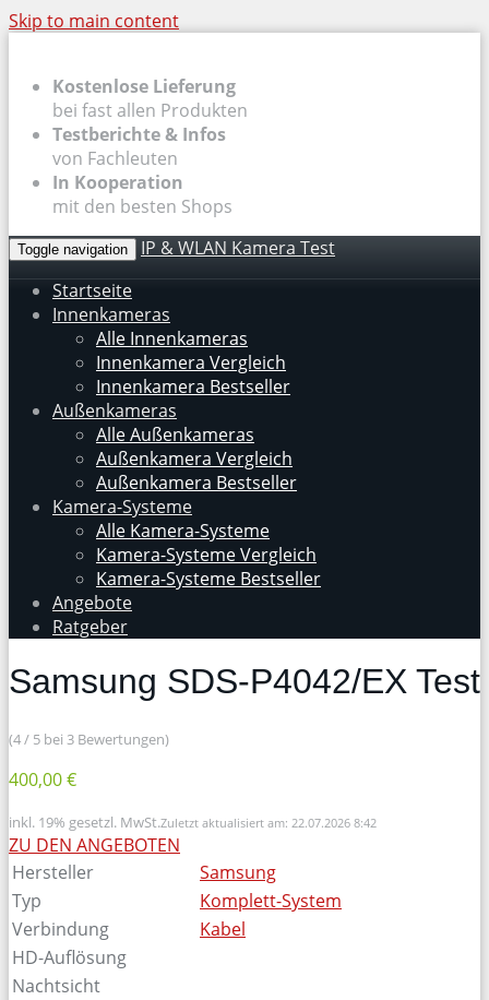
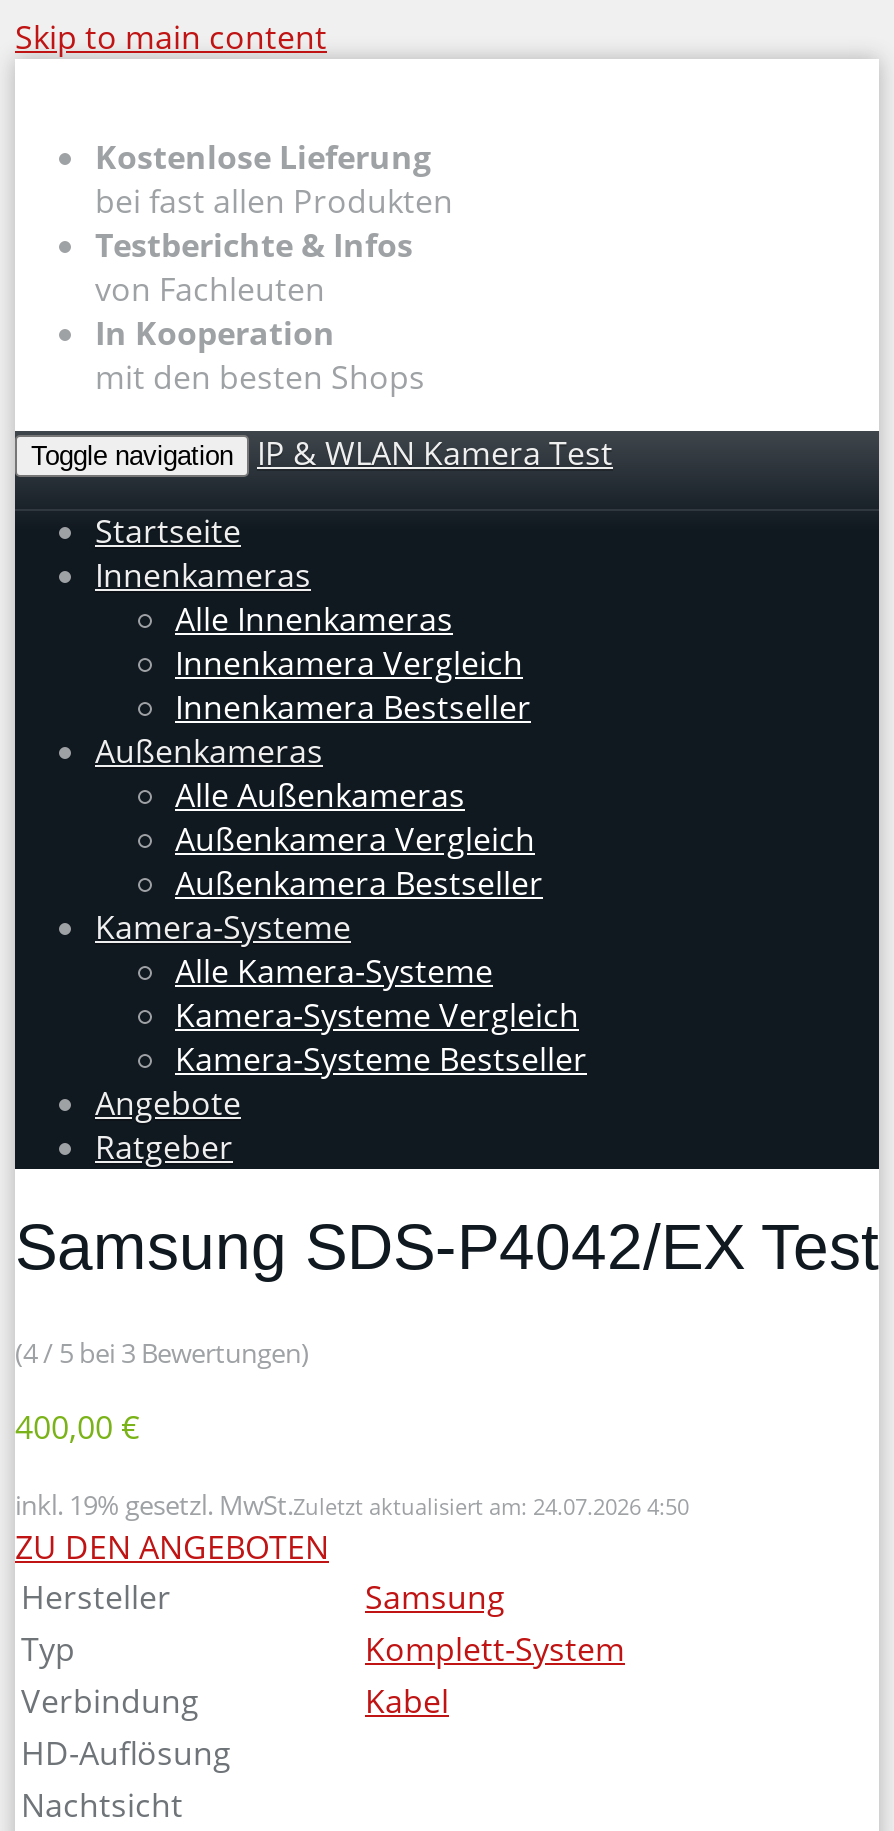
- inkl. 19% gesetzl. MwSt.Zuletzt aktualisiert am: 22.07.2026 8:42
+ inkl. 19% gesetzl. MwSt.Zuletzt aktualisiert am: 24.07.2026 4:50
